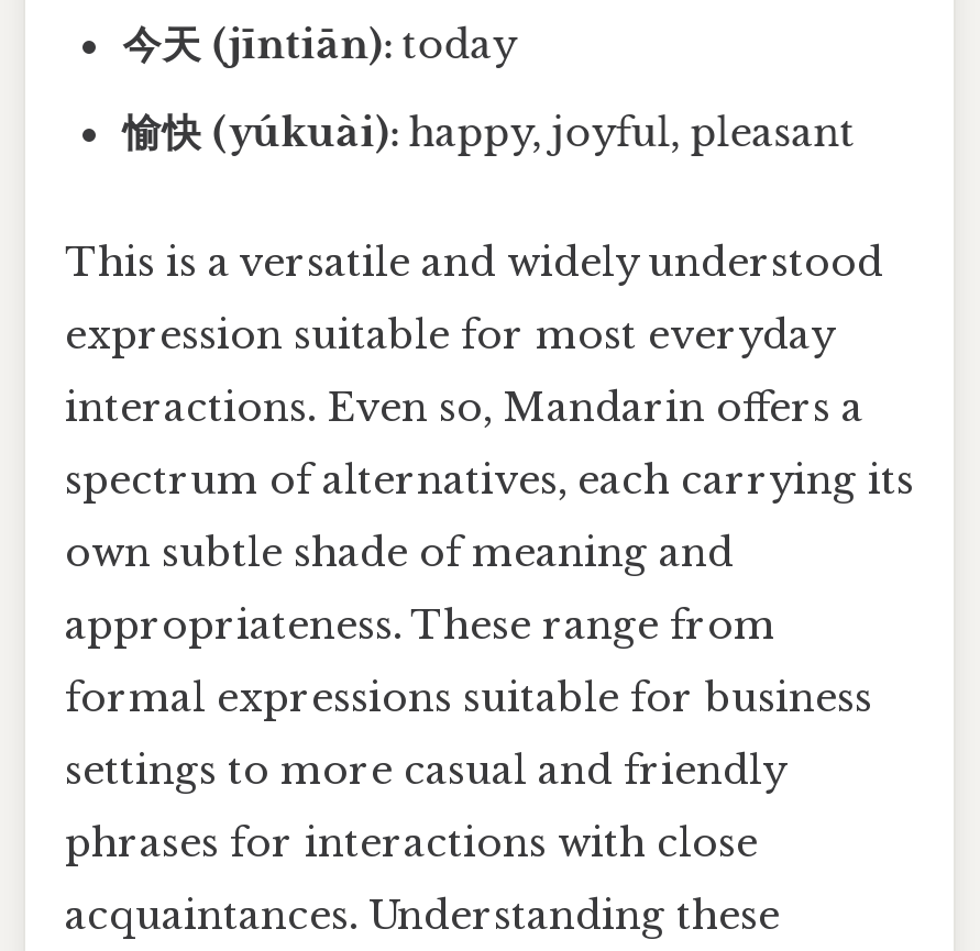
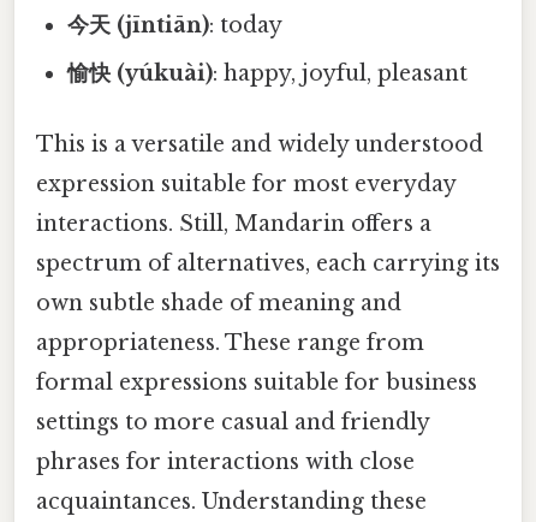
- interactions. Even so, Mandarin offers a
+ interactions. Still, Mandarin offers a
